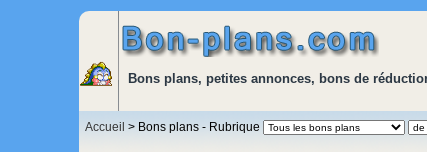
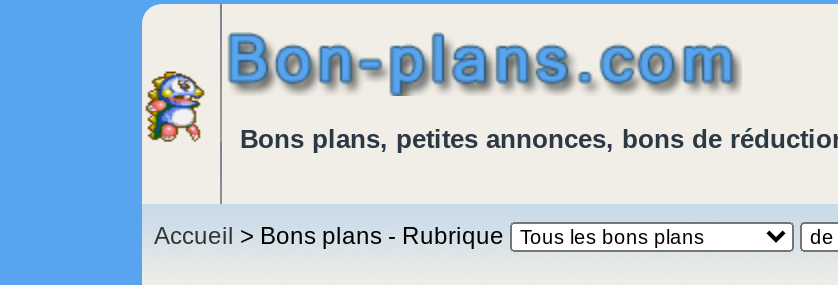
- [image]
+ [image]
